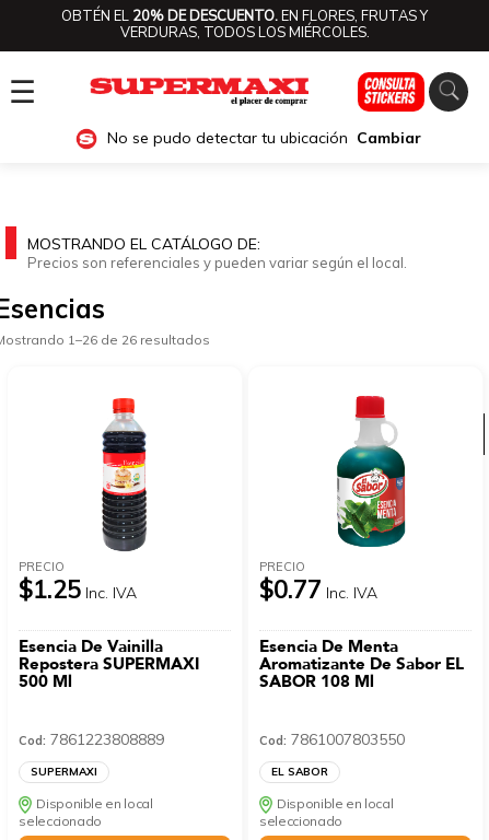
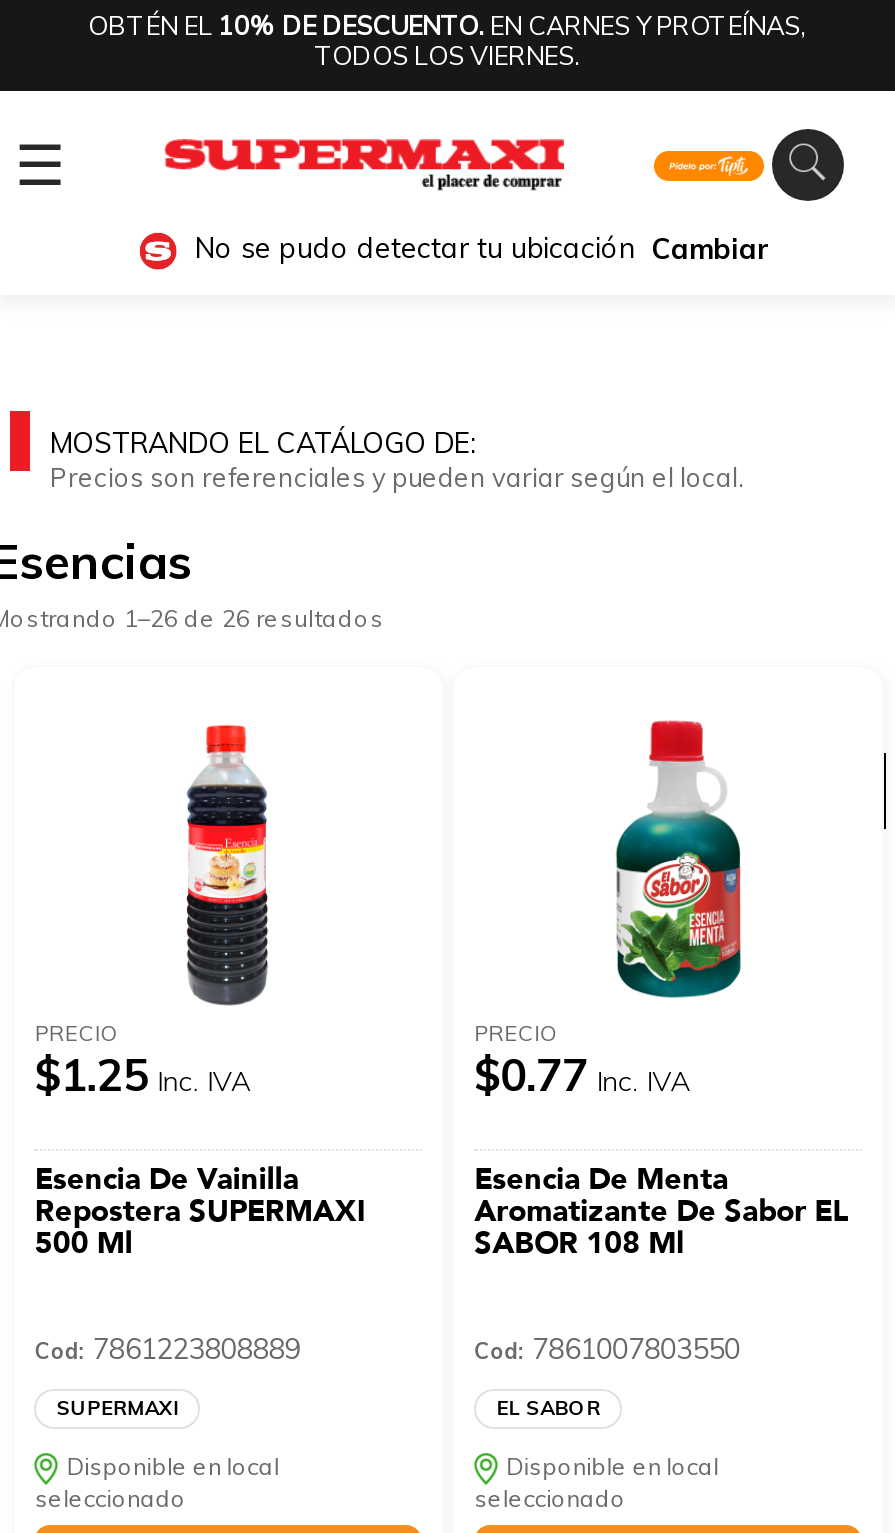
- OBTÉN EL 20% DE DESCUENTO. EN FLORES, FRUTAS Y
- VERDURAS, TODOS LOS MIÉRCOLES.
+ OBTÉN EL 10% DE DESCUENTO. EN CARNES Y PROTEÍNAS,
+ TODOS LOS VIERNES.

- [image]
+ [image]
